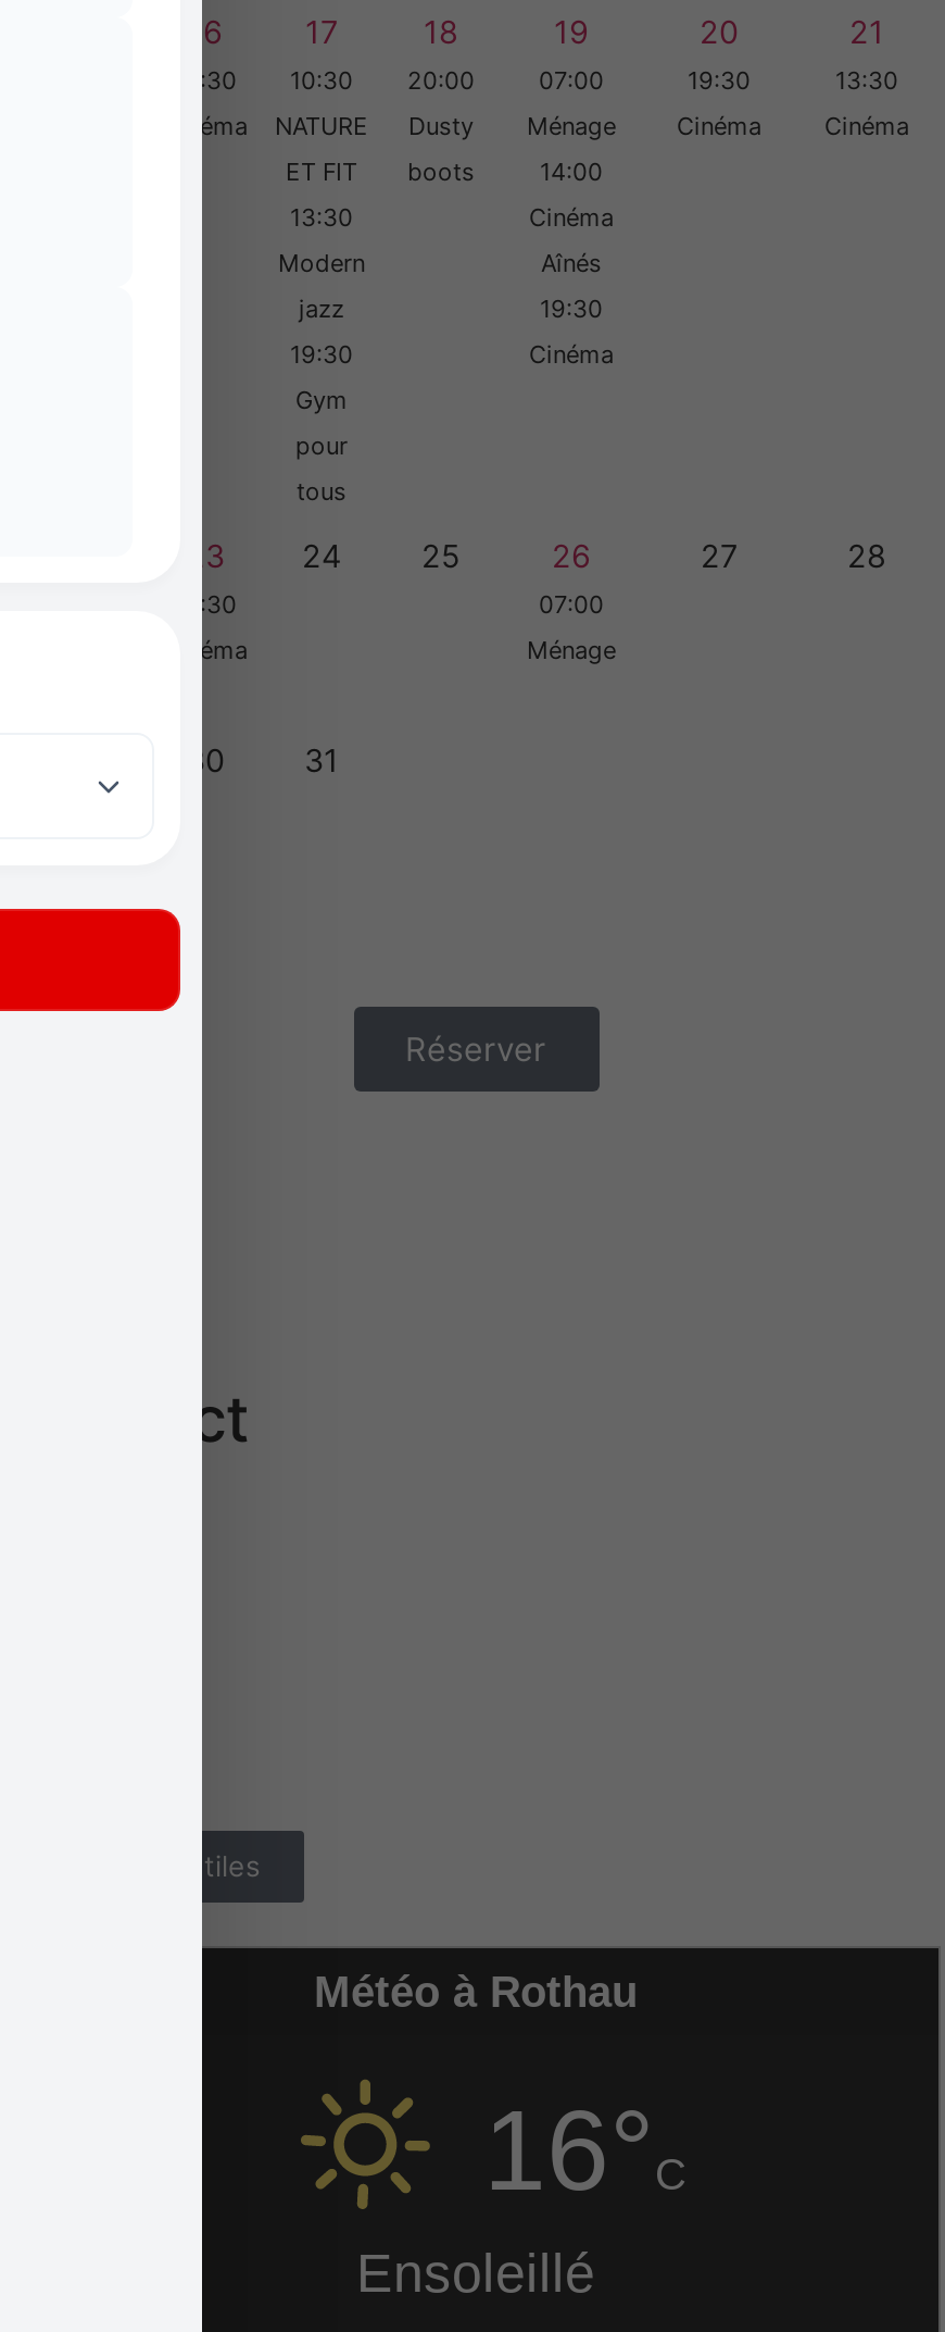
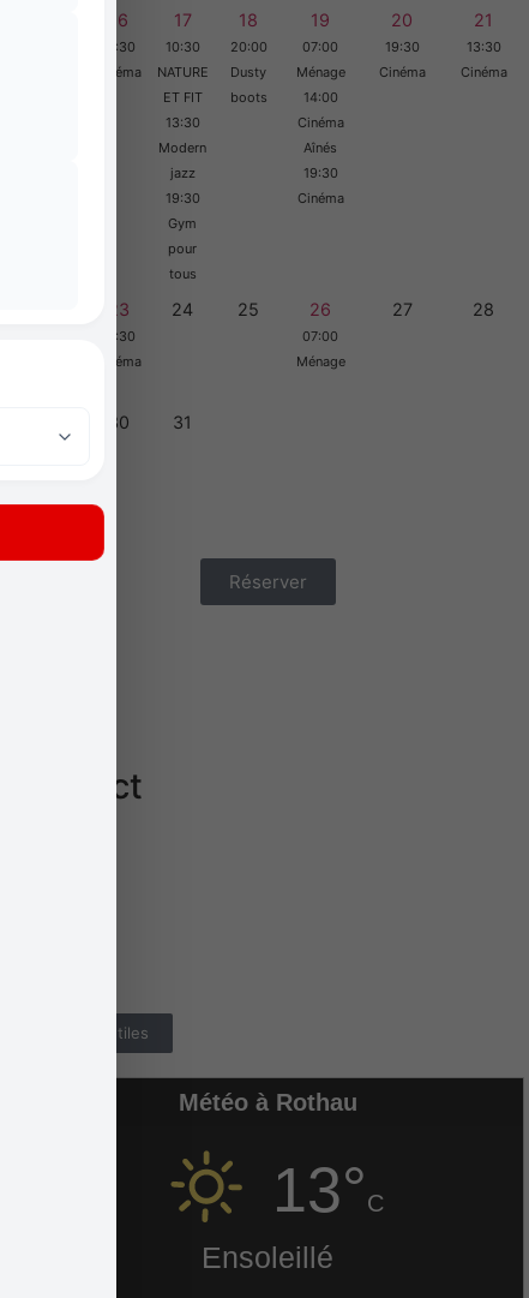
- 16°C
+ 13°C
